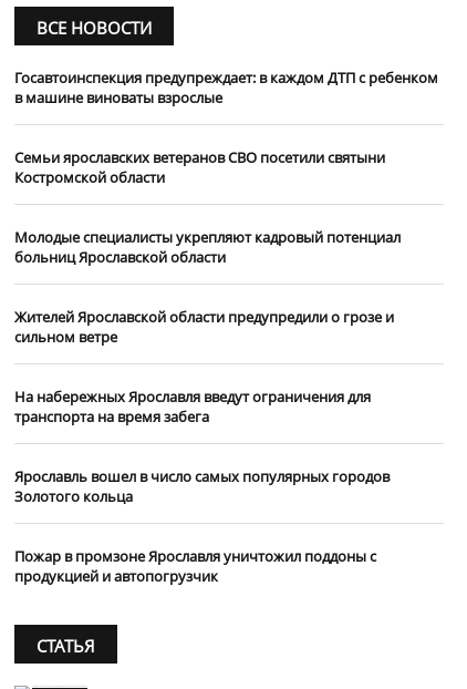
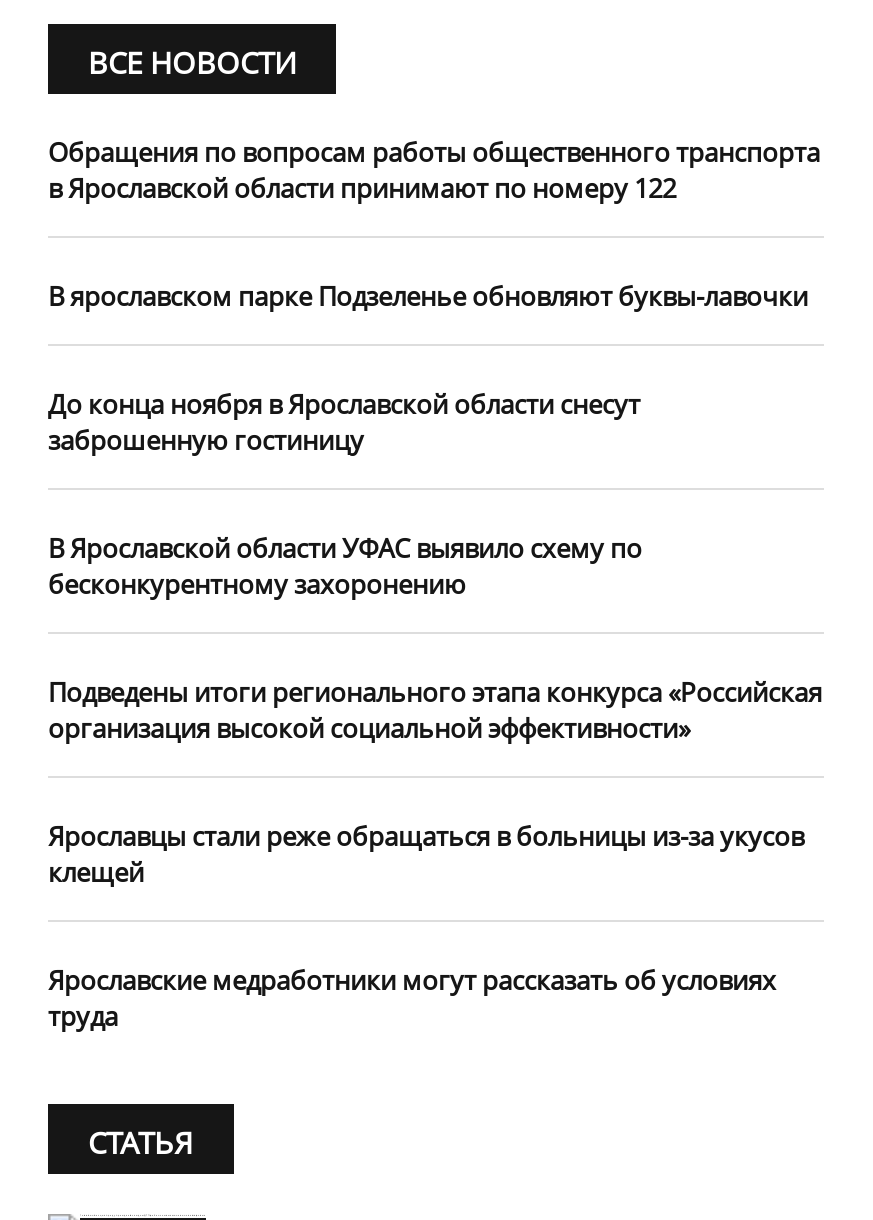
- Госавтоинспекция предупреждает: в каждом ДТП с ребенком
- в машине виноваты взрослые
+ Обращения по вопросам работы общественного транспорта
+ в Ярославской области принимают по номеру 122

- Семьи ярославских ветеранов СВО посетили святыни
- Костромской области
+ В ярославском парке Подзеленье обновляют буквы-лавочки

- Молодые специалисты укрепляют кадровый потенциал
- больниц Ярославской области
+ До конца ноября в Ярославской области снесут
+ заброшенную гостиницу

- Жителей Ярославской области предупредили о грозе и
- сильном ветре
+ В Ярославской области УФАС выявило схему по
+ бесконкурентному захоронению

- На набережных Ярославля введут ограничения для
- транспорта на время забега
+ Подведены итоги регионального этапа конкурса «Российская
+ организация высокой социальной эффективности»

- Ярославль вошел в число самых популярных городов
- Золотого кольца
+ Ярославцы стали реже обращаться в больницы из-за укусов
+ клещей

- Пожар в промзоне Ярославля уничтожил поддоны с
- продукцией и автопогрузчик
+ Ярославские медработники могут рассказать об условиях
+ труда
